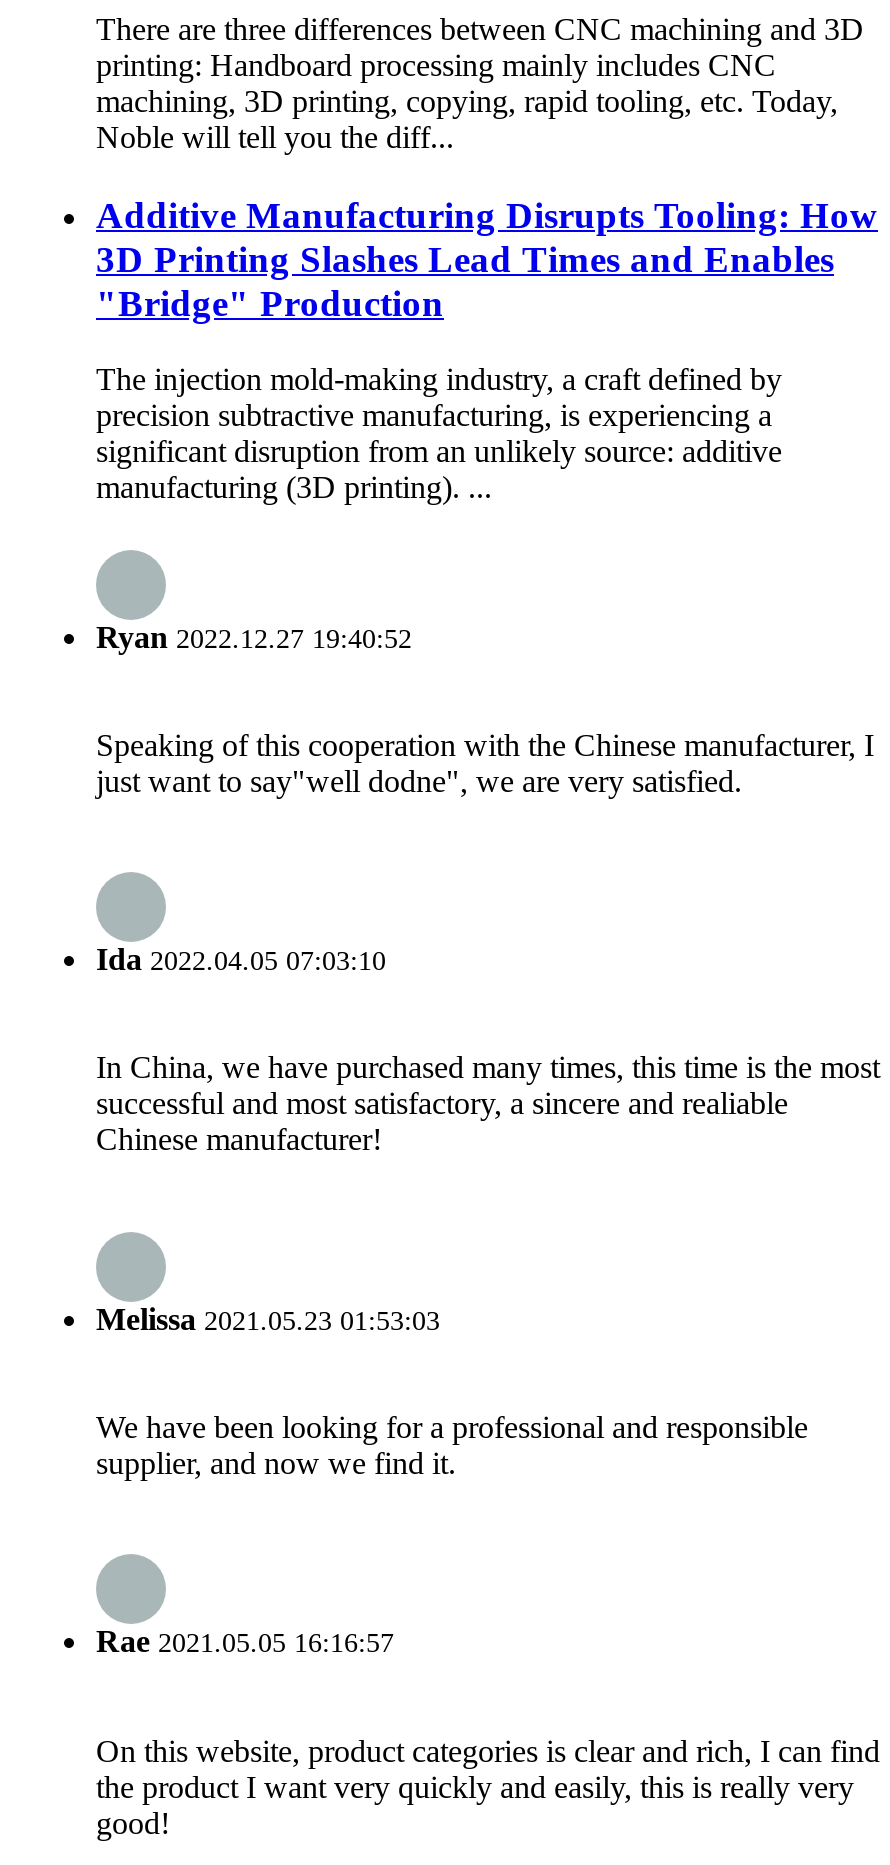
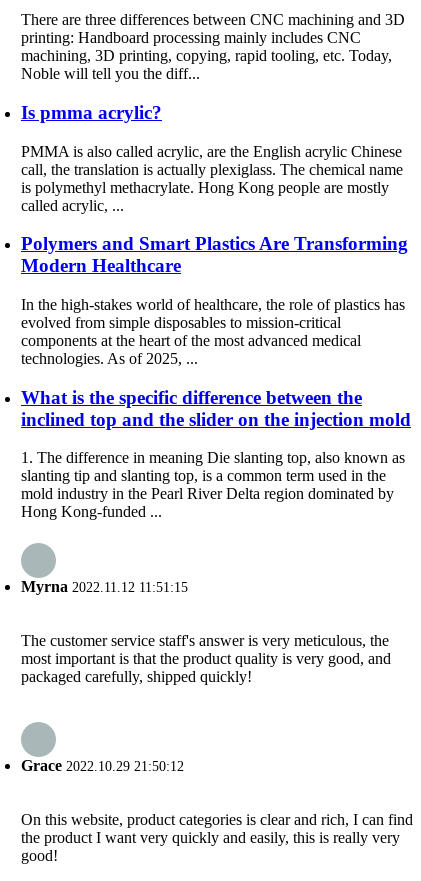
- Additive Manufacturing Disrupts Tooling: How
- 3D Printing Slashes Lead Times and Enables
- "Bridge" Production
+ Is pmma acrylic?

- The injection mold-making industry, a craft defined by
- precision subtractive manufacturing, is experiencing a
- significant disruption from an unlikely source: additive
- manufacturing (3D printing). ...
+ PMMA is also called acrylic, are the English acrylic Chinese
+ call, the translation is actually plexiglass. The chemical name
+ is polymethyl methacrylate. Hong Kong people are mostly
+ called acrylic, ...

- Ryan 2022.12.27 19:40:52
+ Polymers and Smart Plastics Are Transforming
+ Modern Healthcare

- Speaking of this cooperation with the Chinese manufacturer, I
- just want to say"well dodne", we are very satisfied.
+ In the high-stakes world of healthcare, the role of plastics has
+ evolved from simple disposables to mission-critical
+ components at the heart of the most advanced medical
+ technologies. As of 2025, ...

- Ida 2022.04.05 07:03:10
+ What is the specific difference between the
+ inclined top and the slider on the injection mold

- In China, we have purchased many times, this time is the most
- successful and most satisfactory, a sincere and realiable
- Chinese manufacturer!
+ 1. The difference in meaning Die slanting top, also known as
+ slanting tip and slanting top, is a common term used in the
+ mold industry in the Pearl River Delta region dominated by
+ Hong Kong-funded ...

- Melissa 2021.05.23 01:53:03
+ Myrna 2022.11.12 11:51:15

- We have been looking for a professional and responsible
- supplier, and now we find it.
+ The customer service staff's answer is very meticulous, the
+ most important is that the product quality is very good, and
+ packaged carefully, shipped quickly!

- Rae 2021.05.05 16:16:57
+ Grace 2022.10.29 21:50:12
